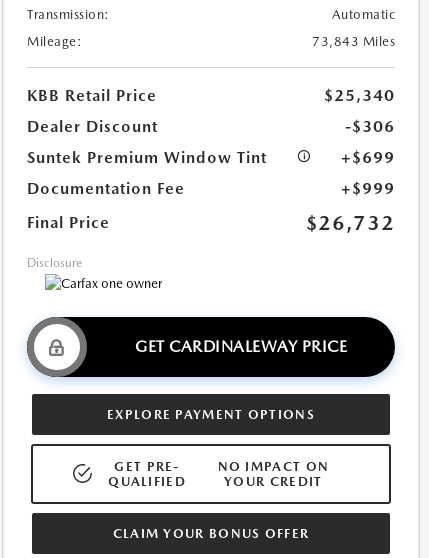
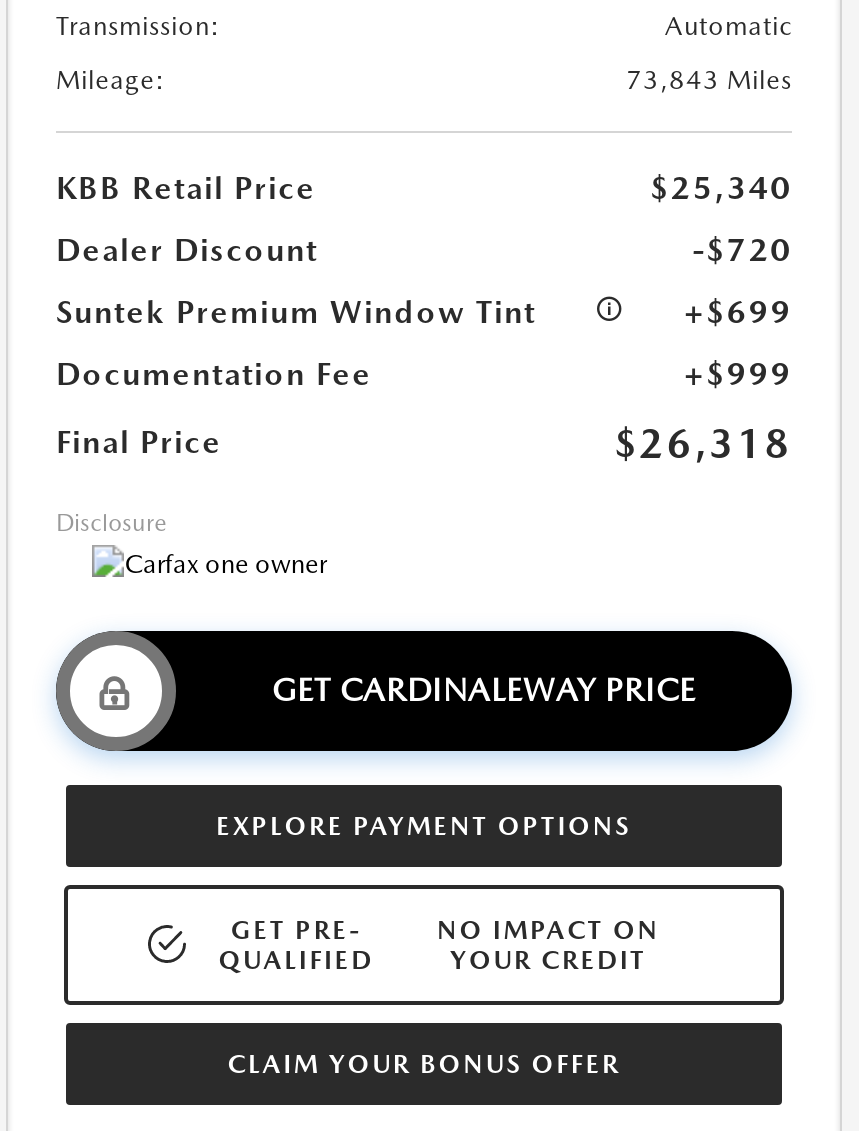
- -$306
+ -$720

- $26,732
+ $26,318
